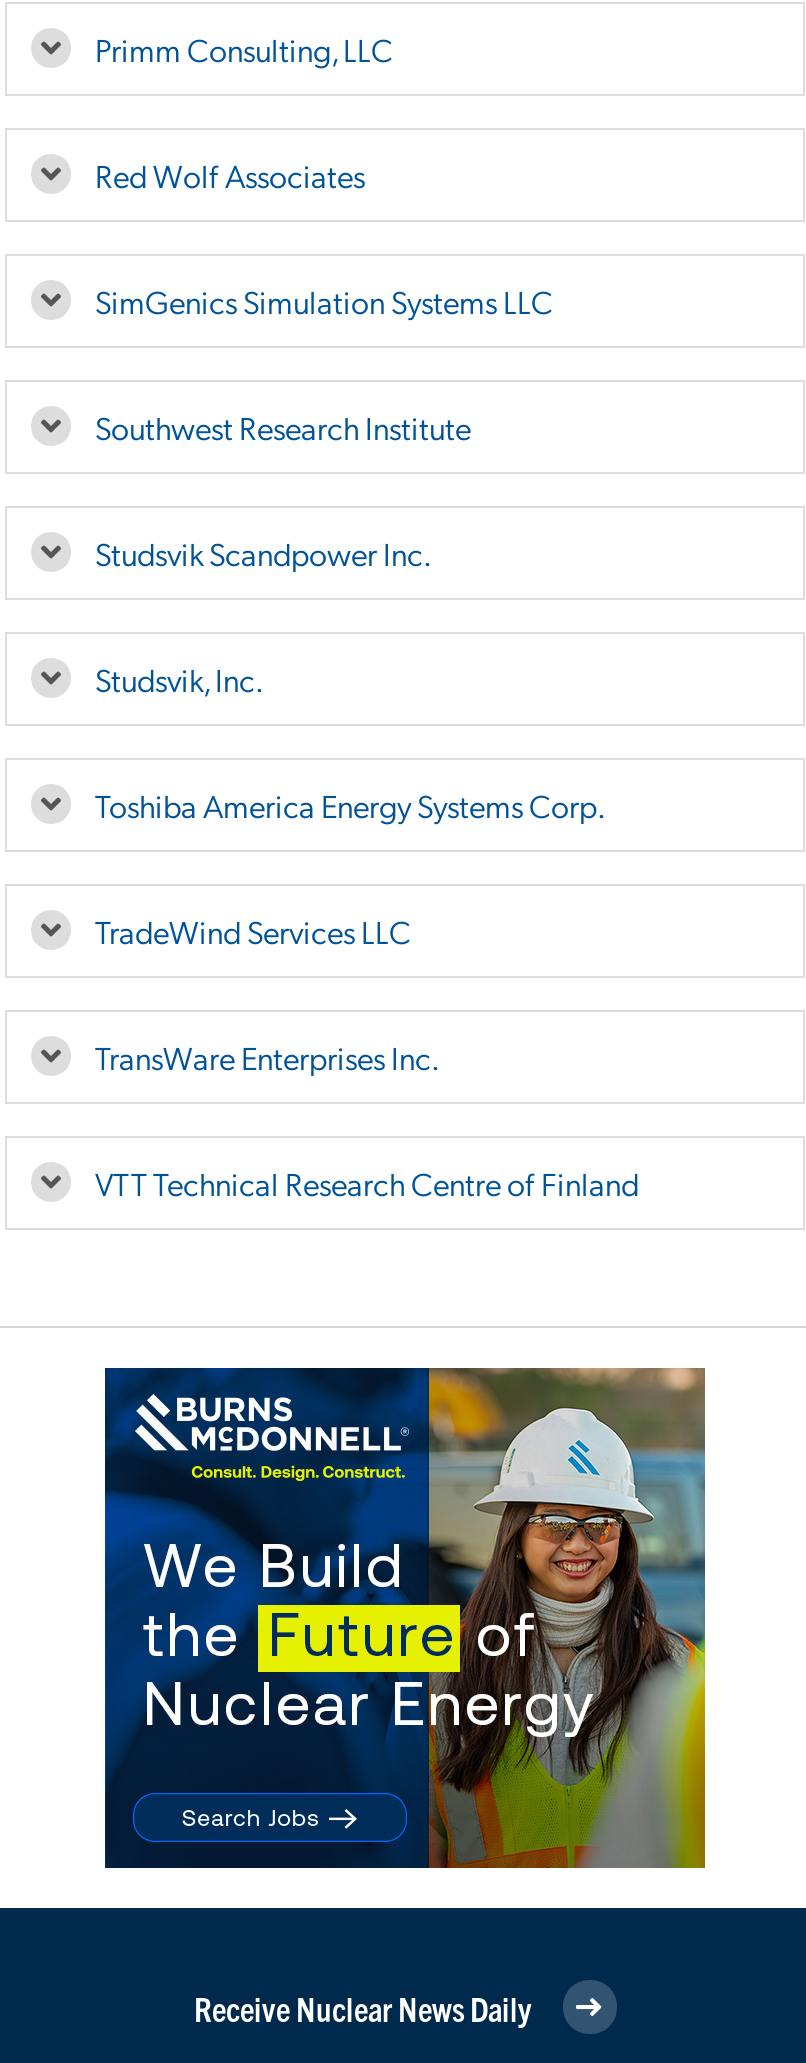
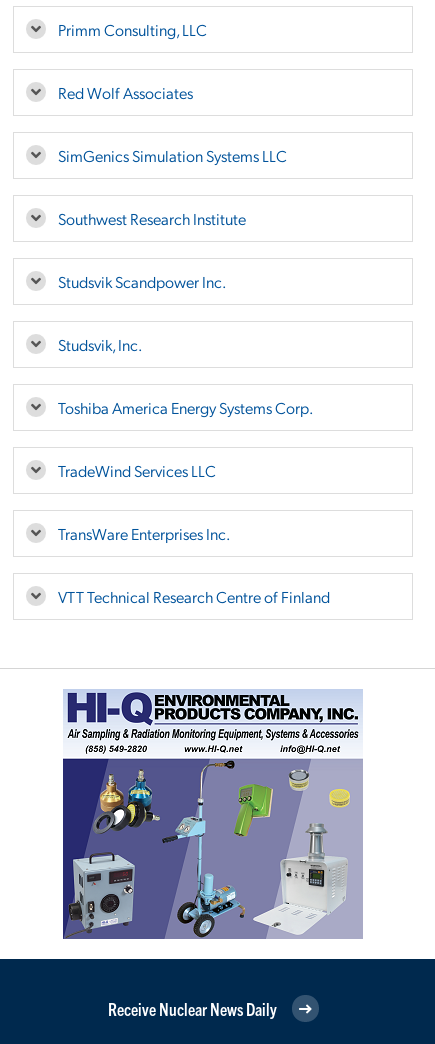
- [image]
+ [image]
